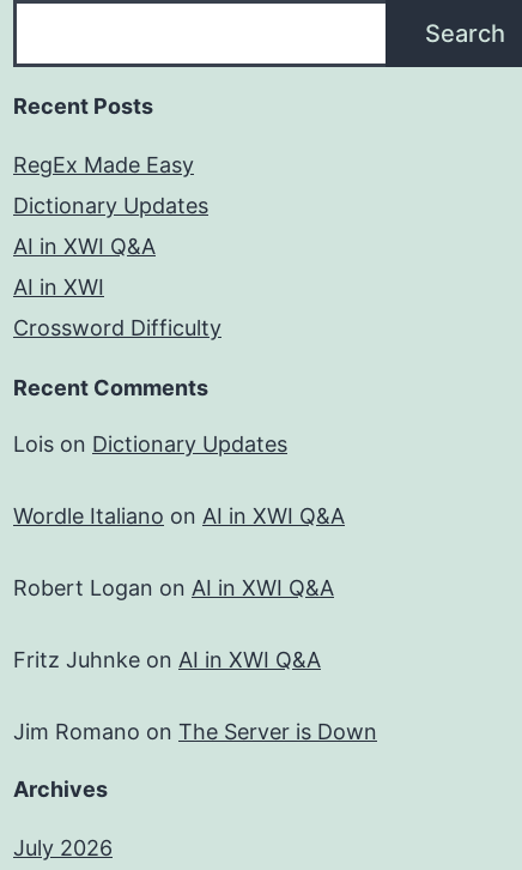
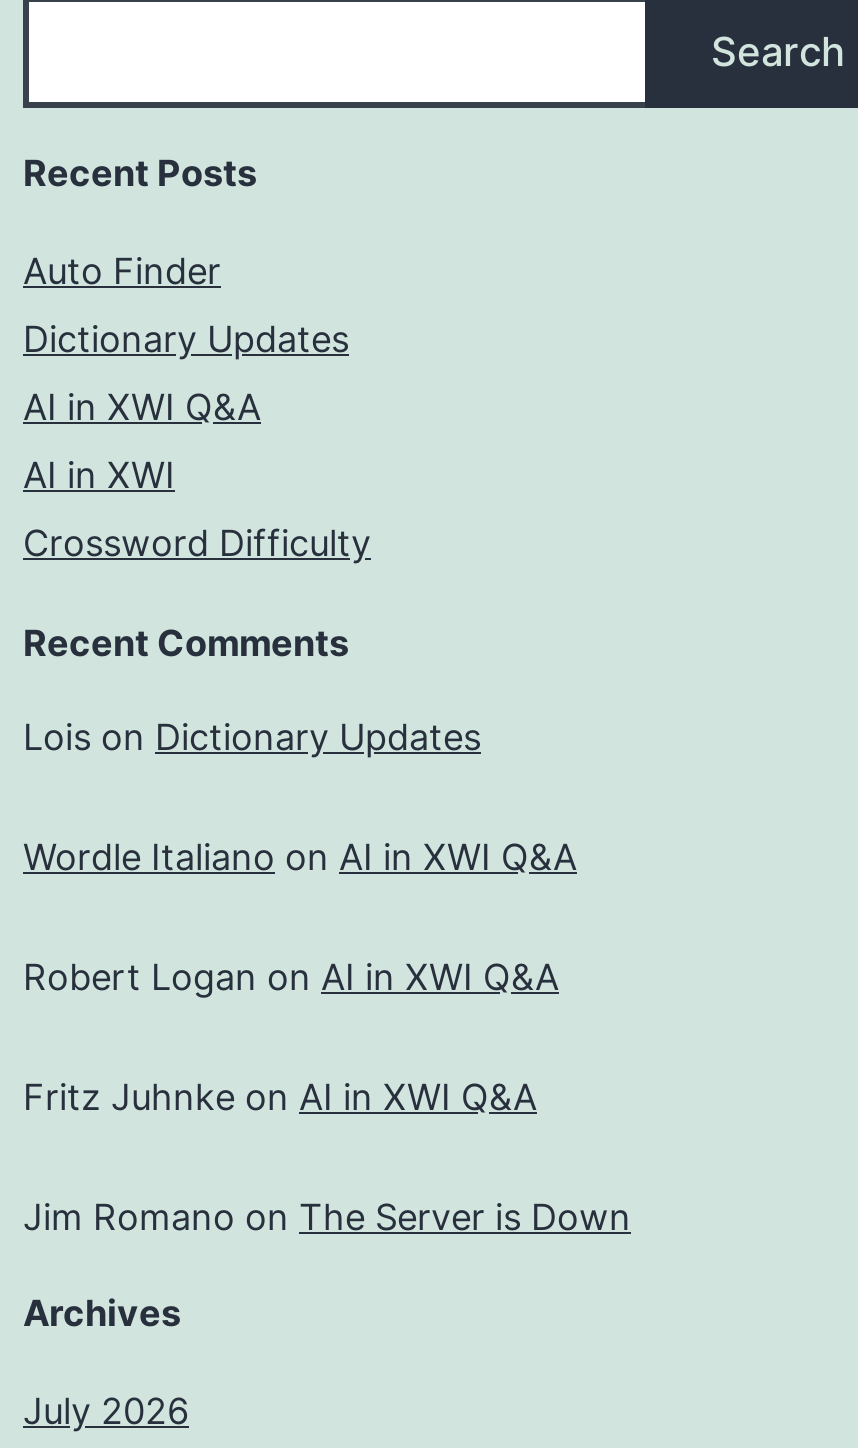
- RegEx Made Easy
+ Auto Finder
